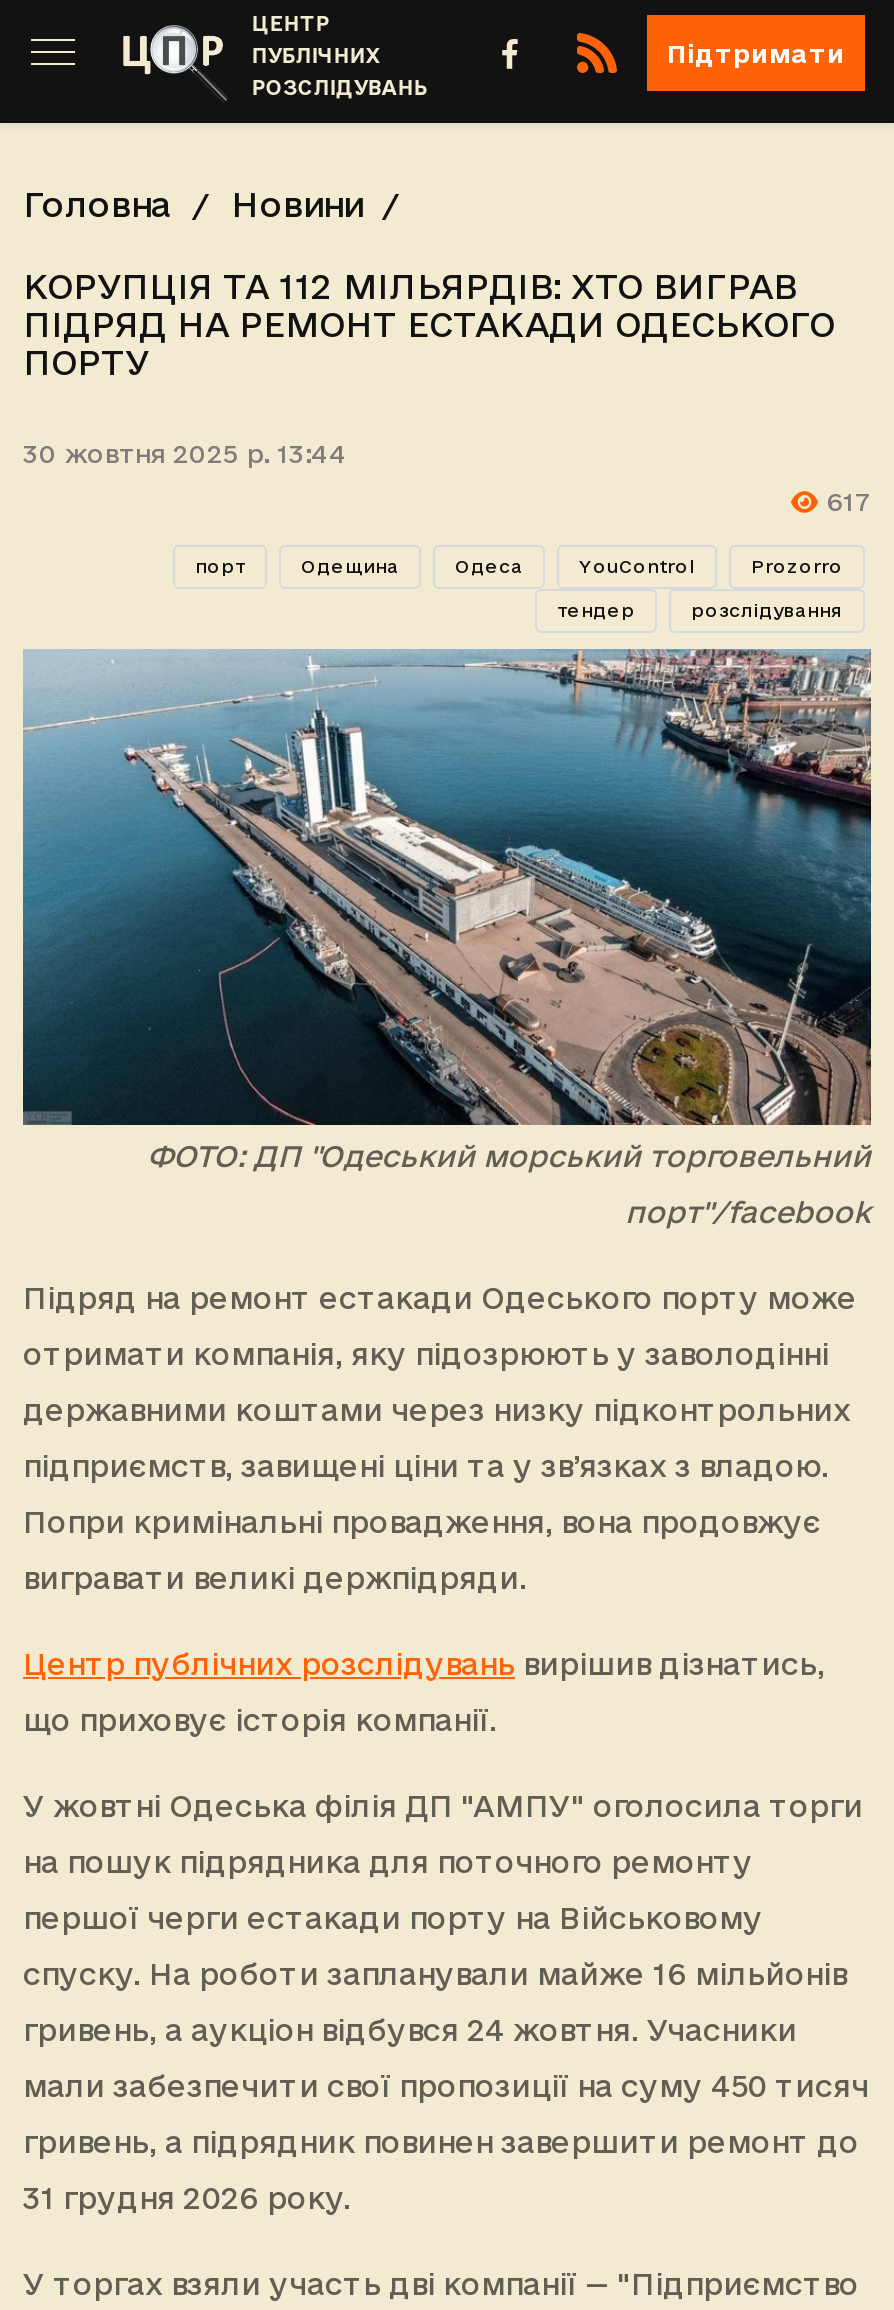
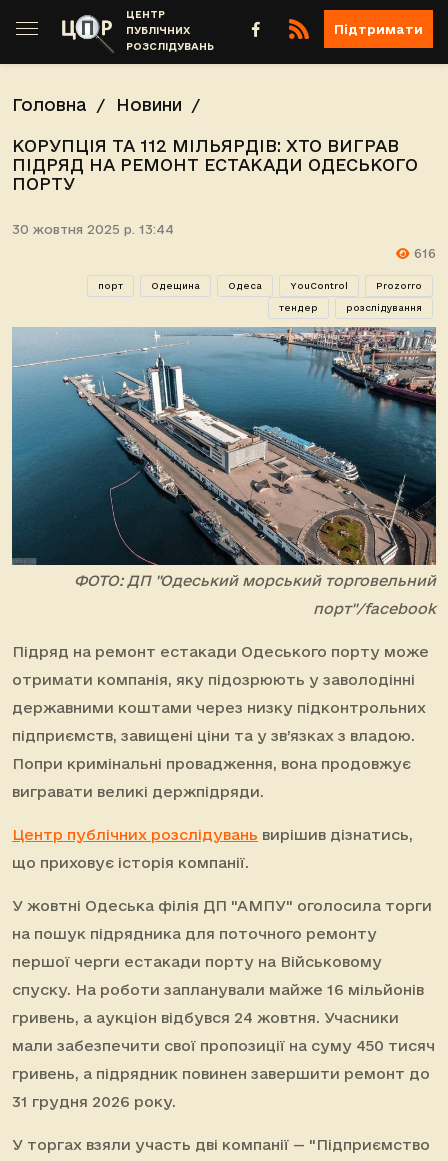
- 617
+ 616
